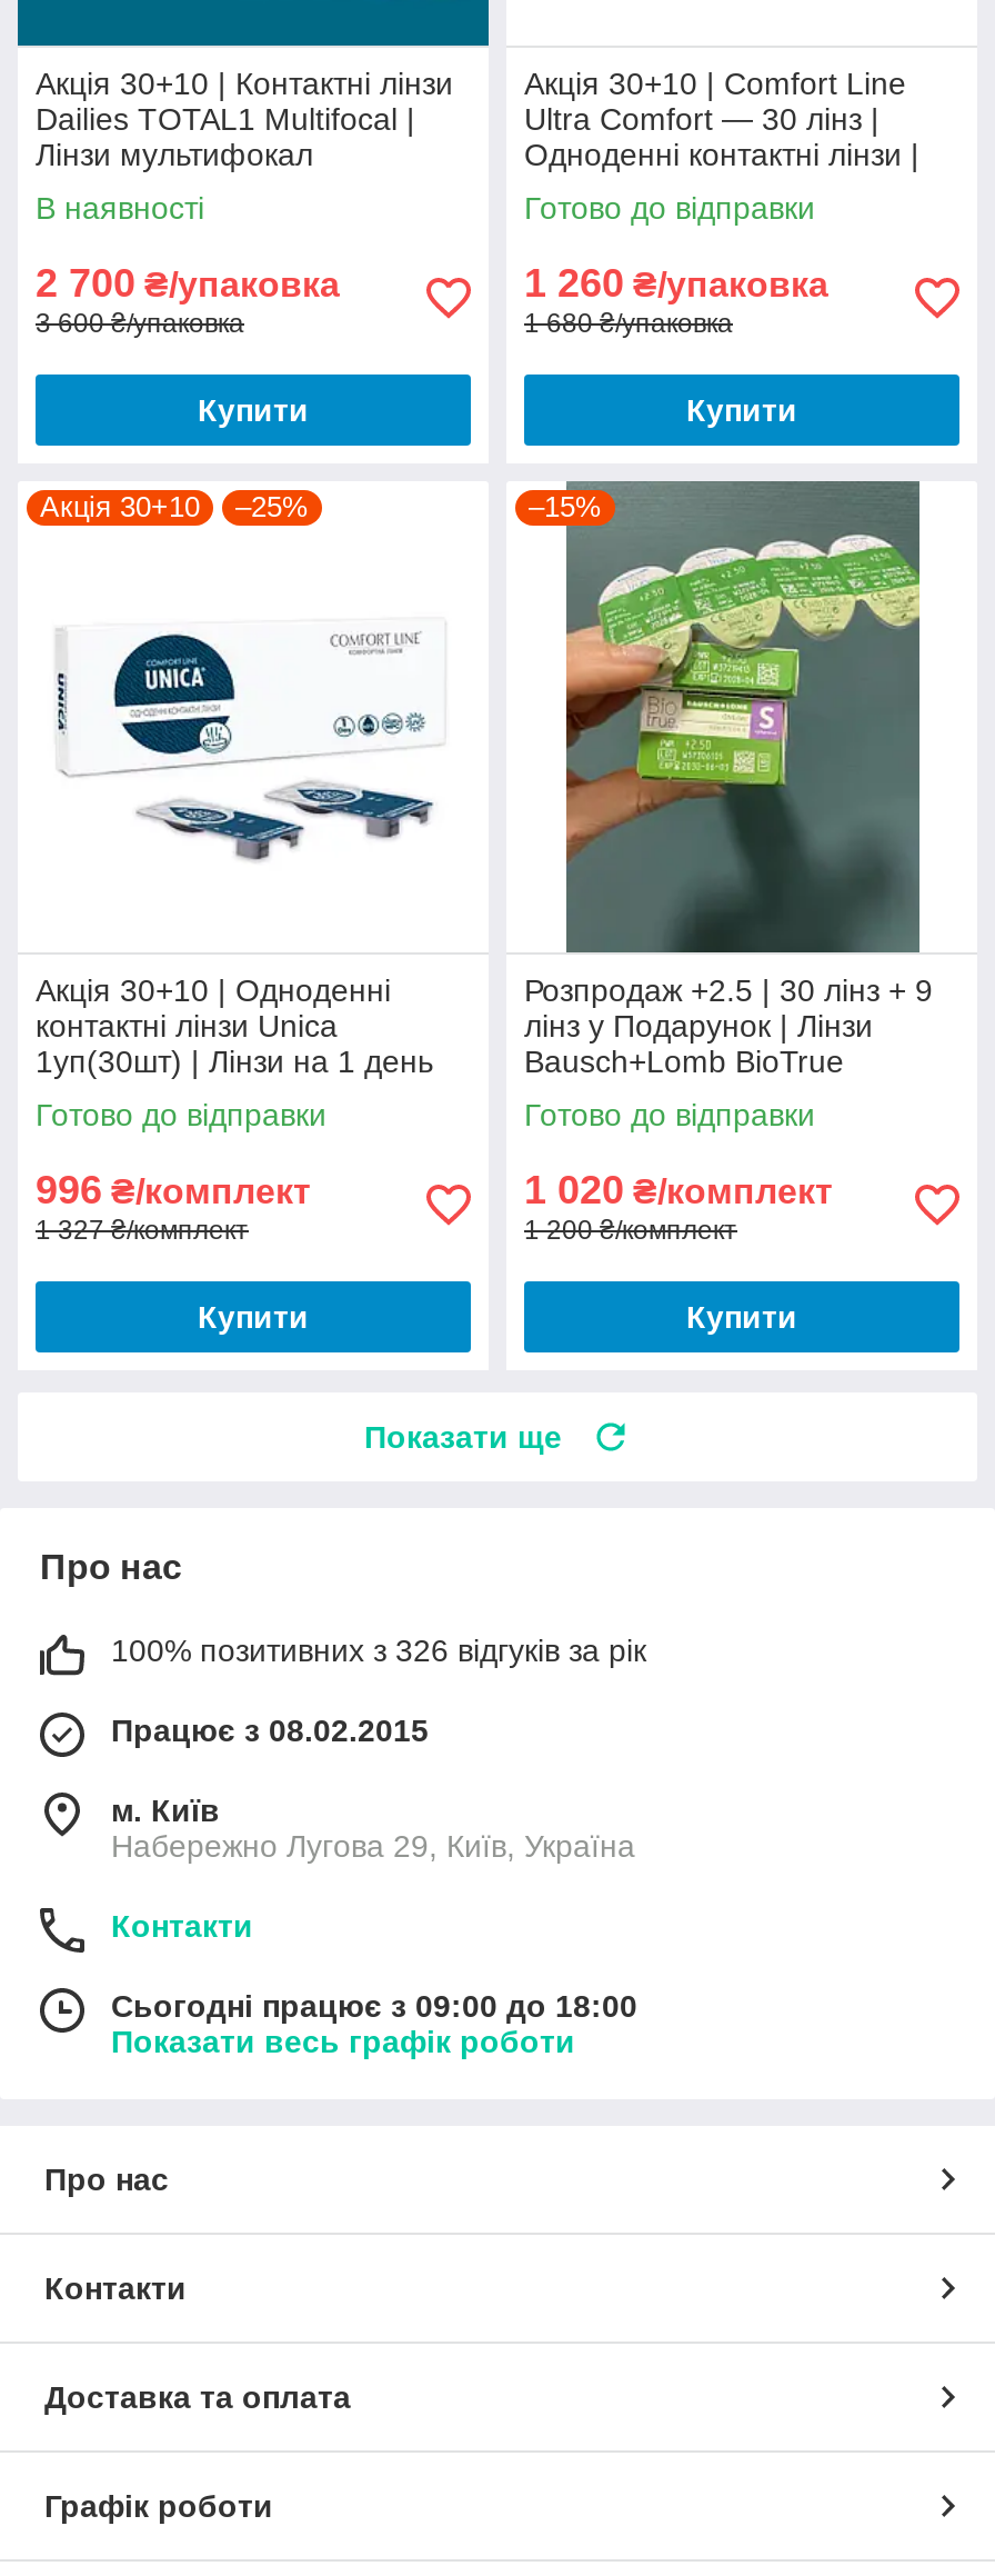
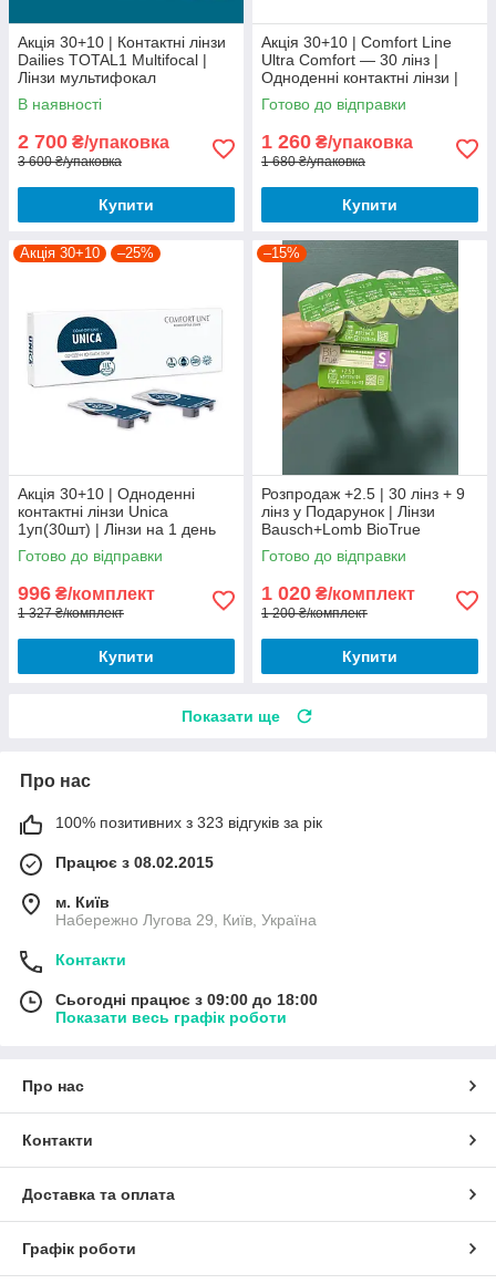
- 100% позитивних з 326 відгуків за рік
+ 100% позитивних з 323 відгуків за рік
